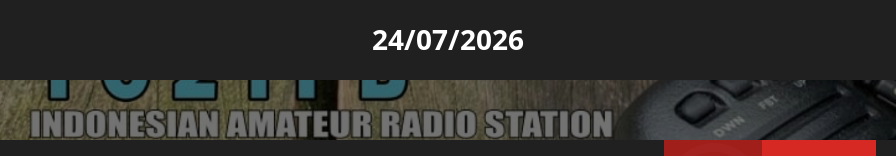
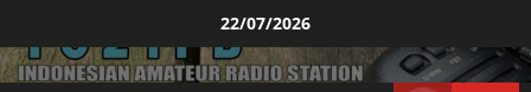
- 24/07/2026
+ 22/07/2026
